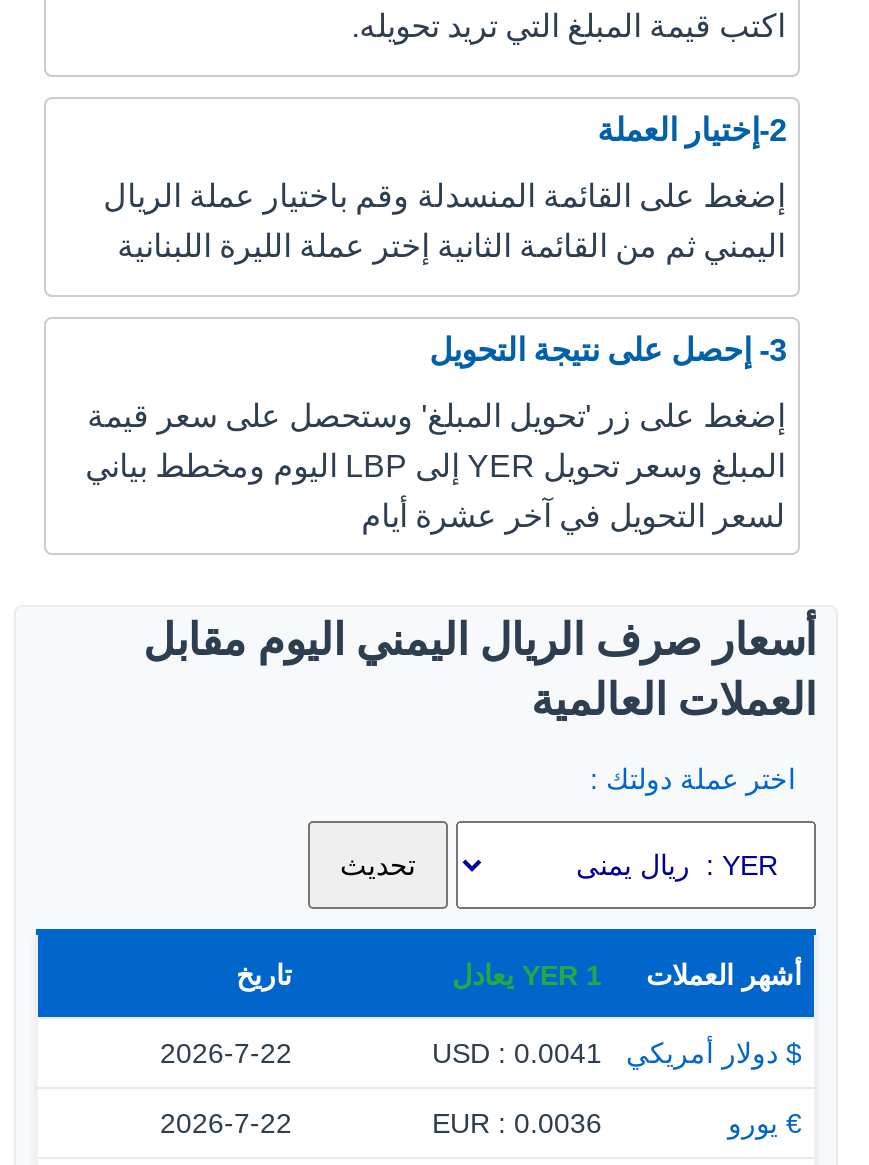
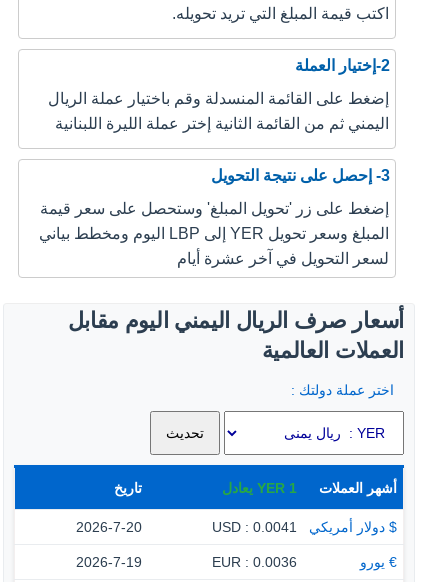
- 2026-7-22
+ 2026-7-20

- 2026-7-22
+ 2026-7-19
